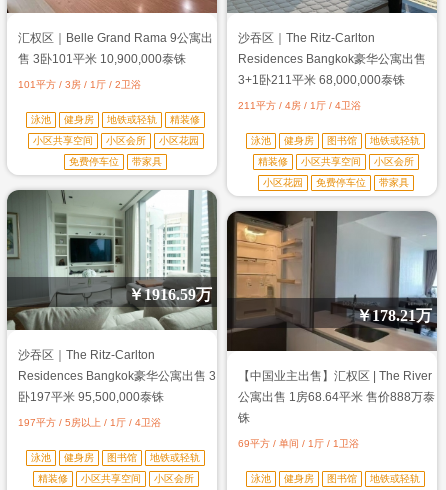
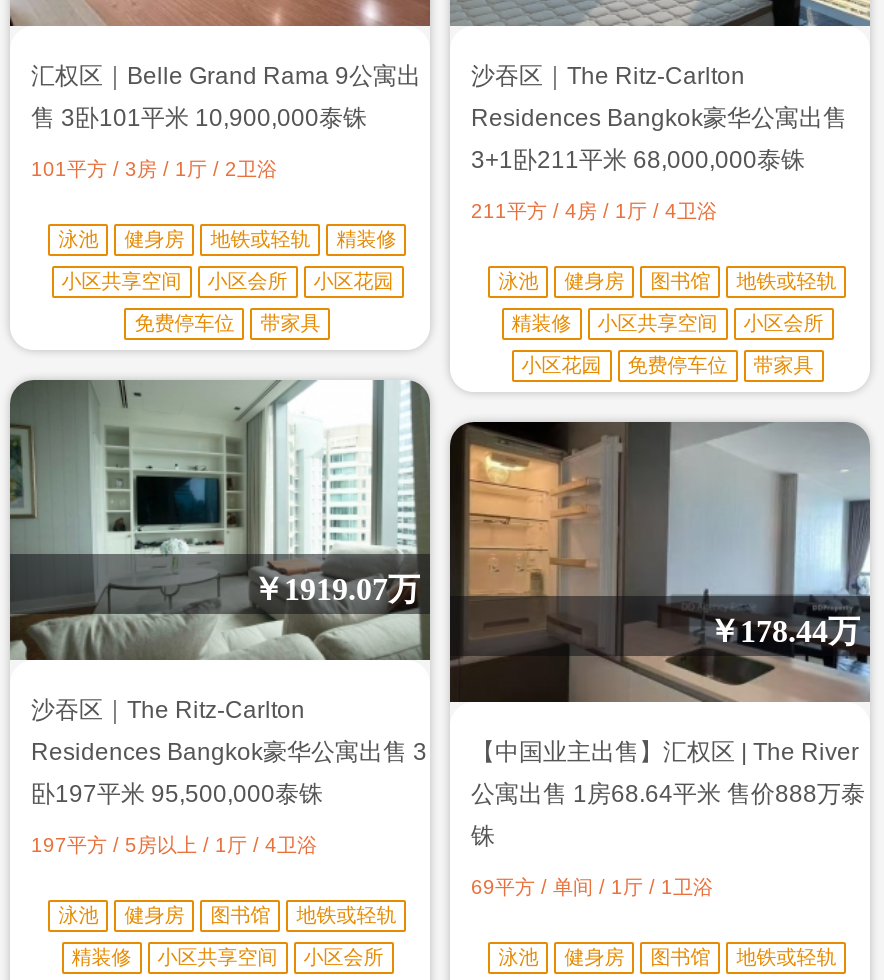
- ￥1916.59万
+ ￥1919.07万

- ￥178.21万
+ ￥178.44万
